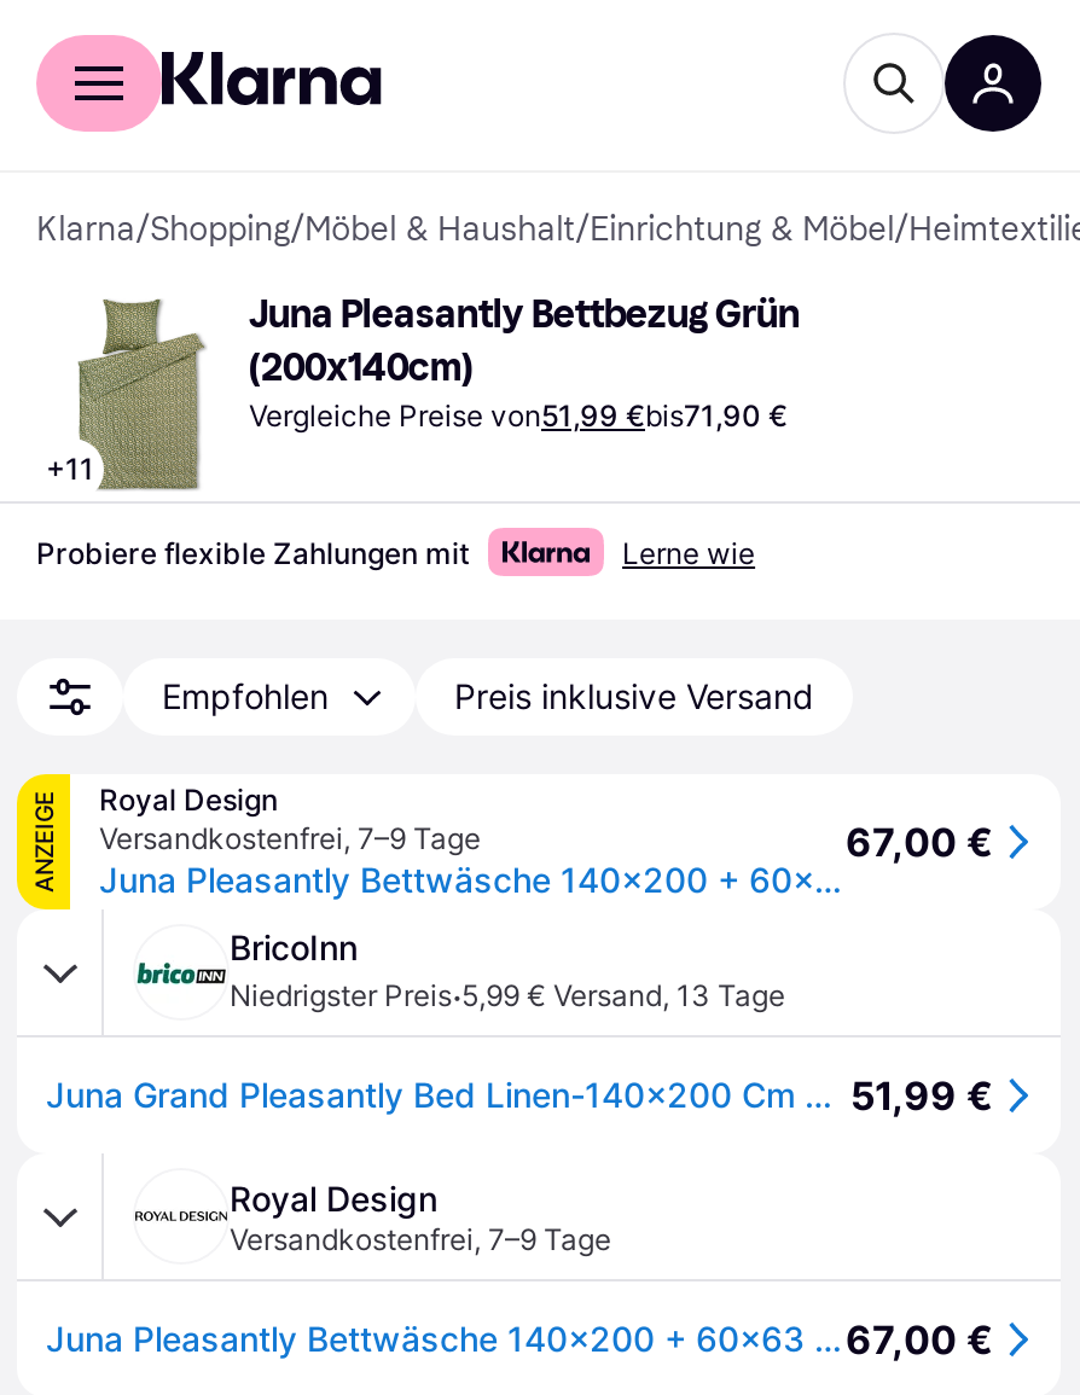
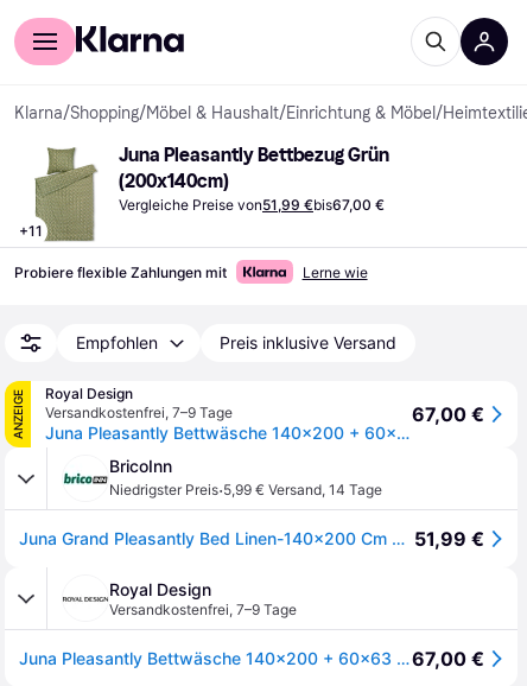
- Vergleiche Preise von51,99 €bis71,90 €
+ Vergleiche Preise von51,99 €bis67,00 €

- Niedrigster Preis·5,99 € Versand, 13 Tage
+ Niedrigster Preis·5,99 € Versand, 14 Tage
